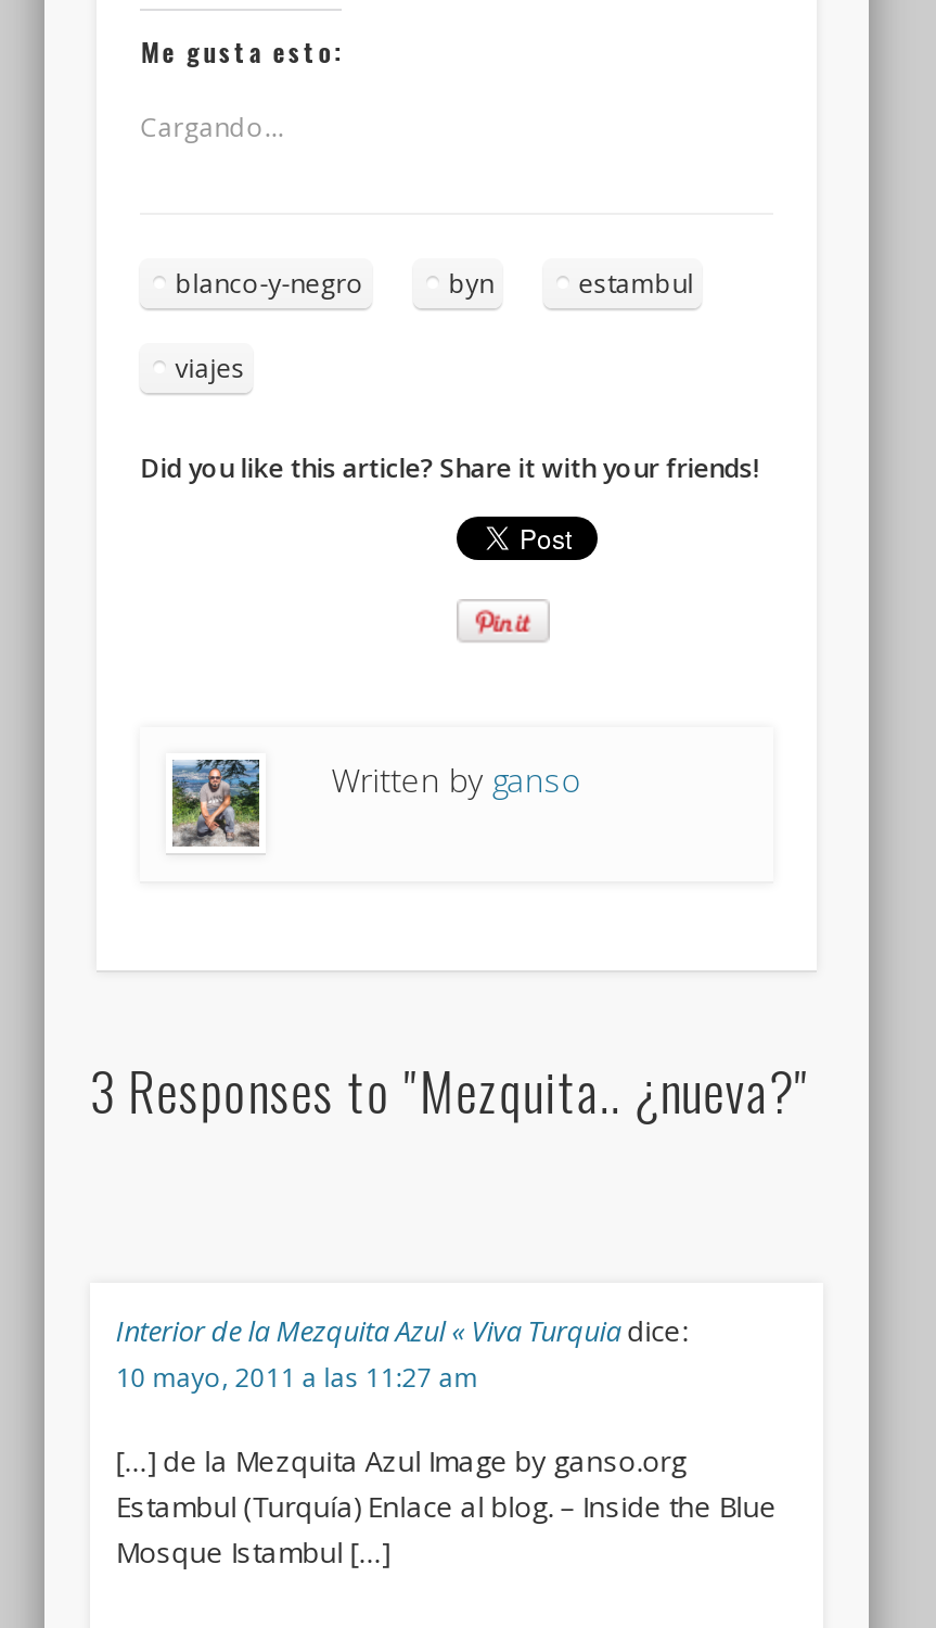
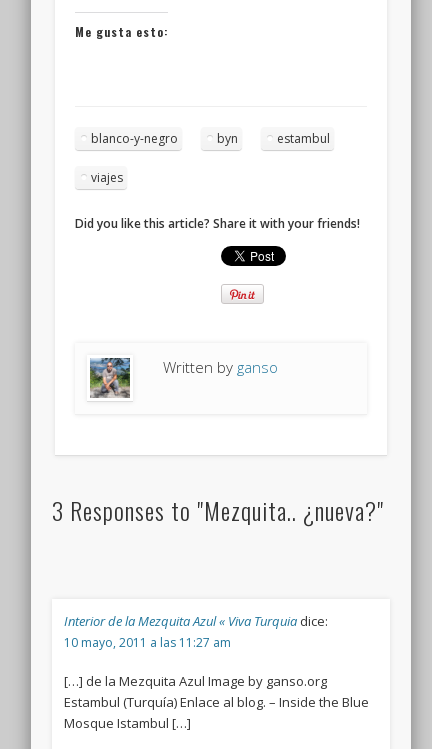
- Cargando...
